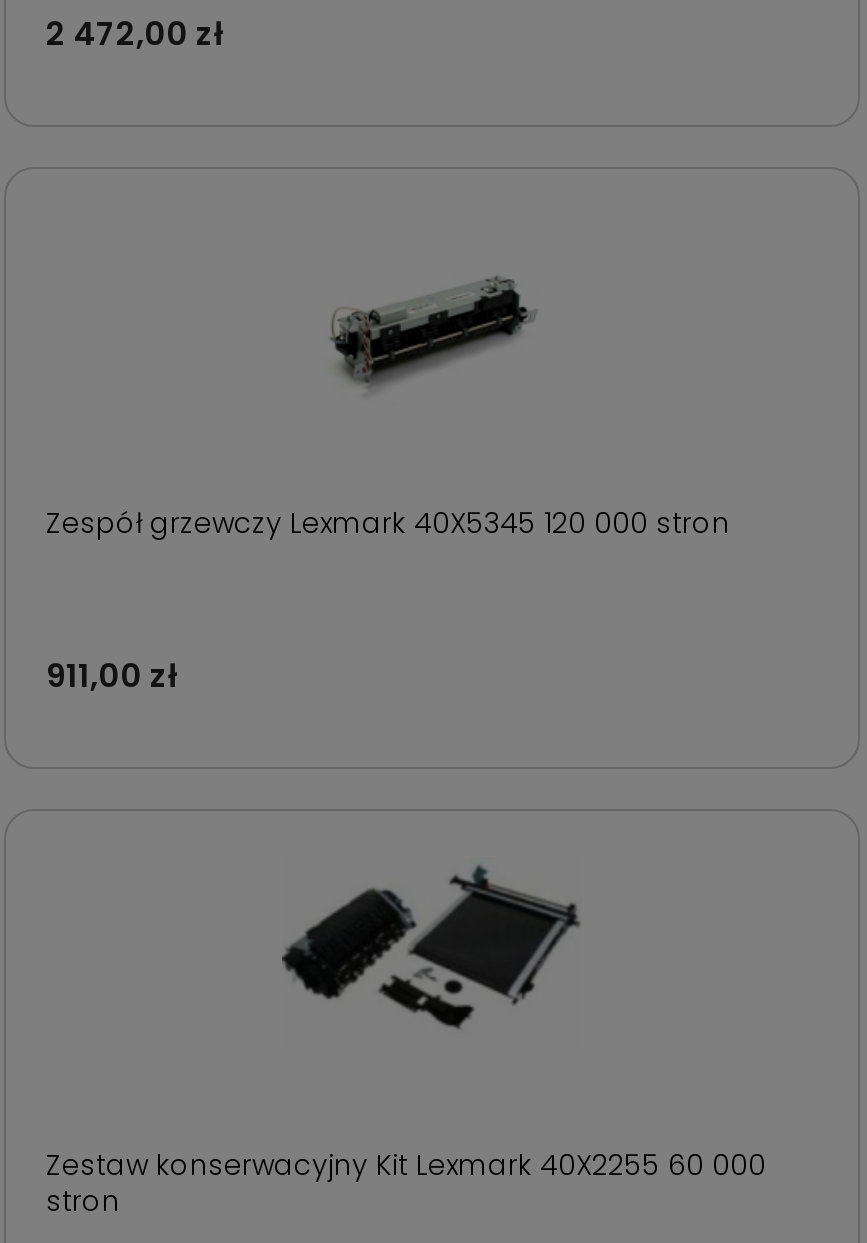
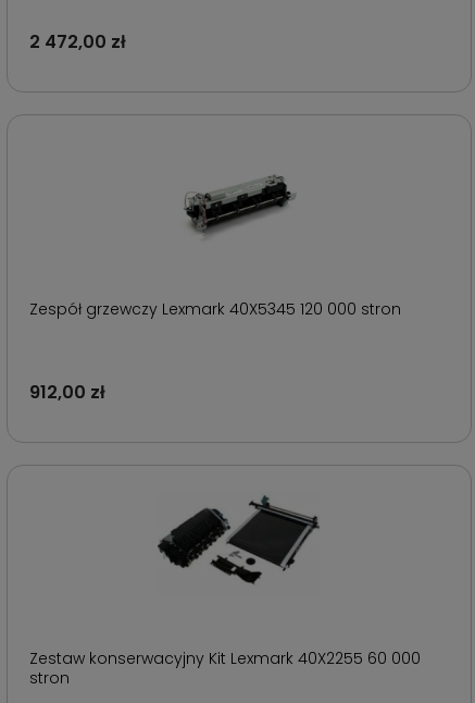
- 911,00 zł
+ 912,00 zł
